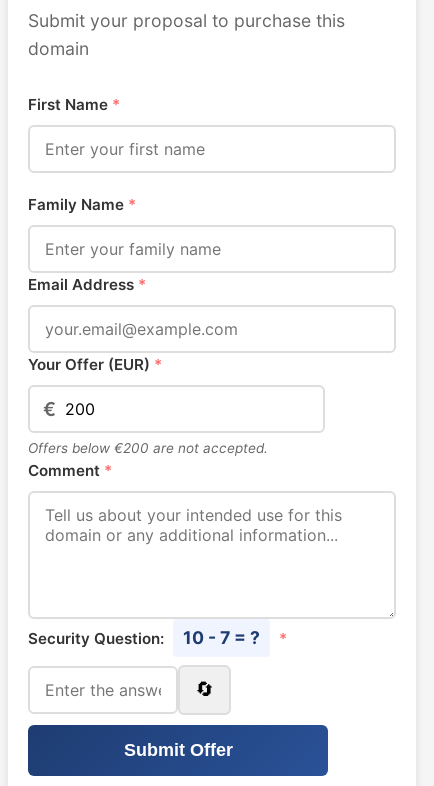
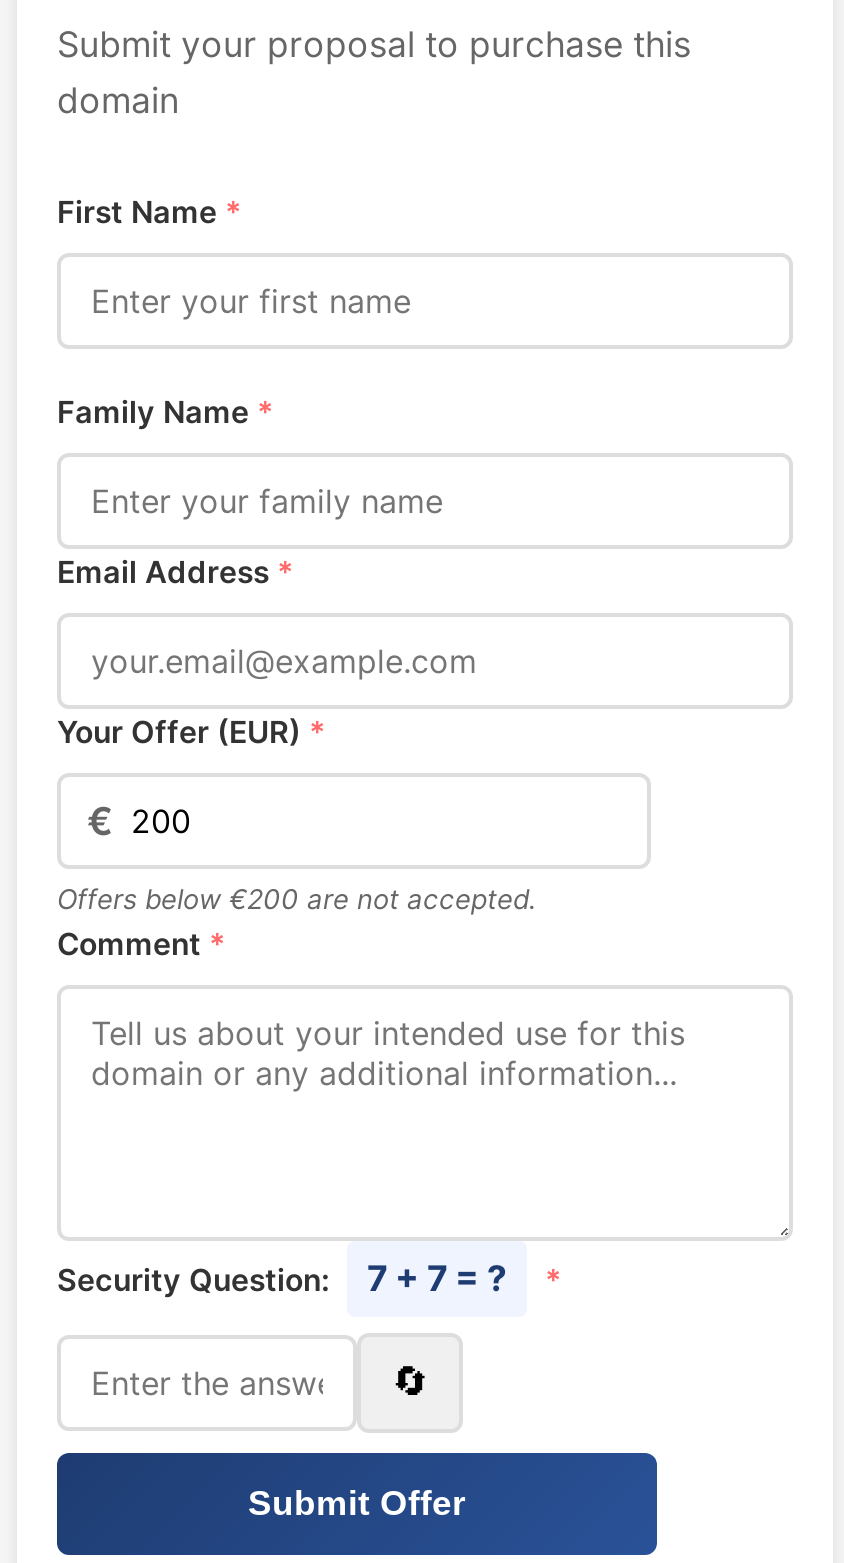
- 10 - 7 = ?
+ 7 + 7 = ?
